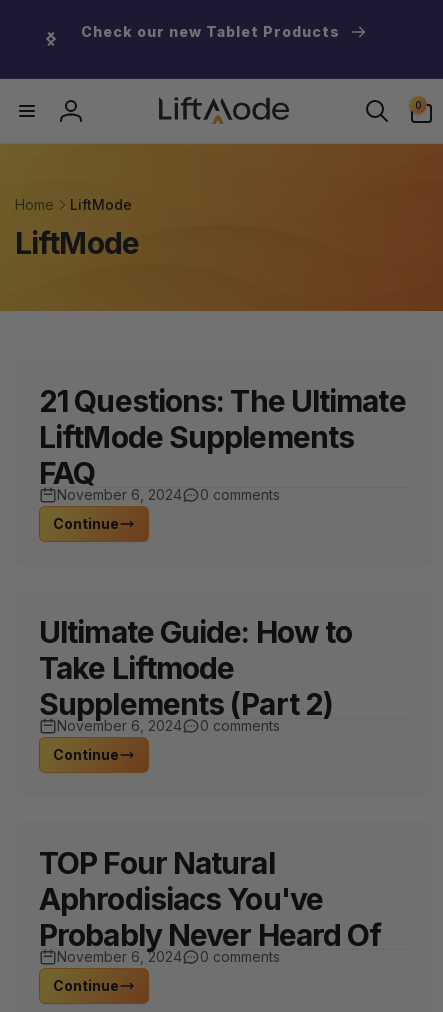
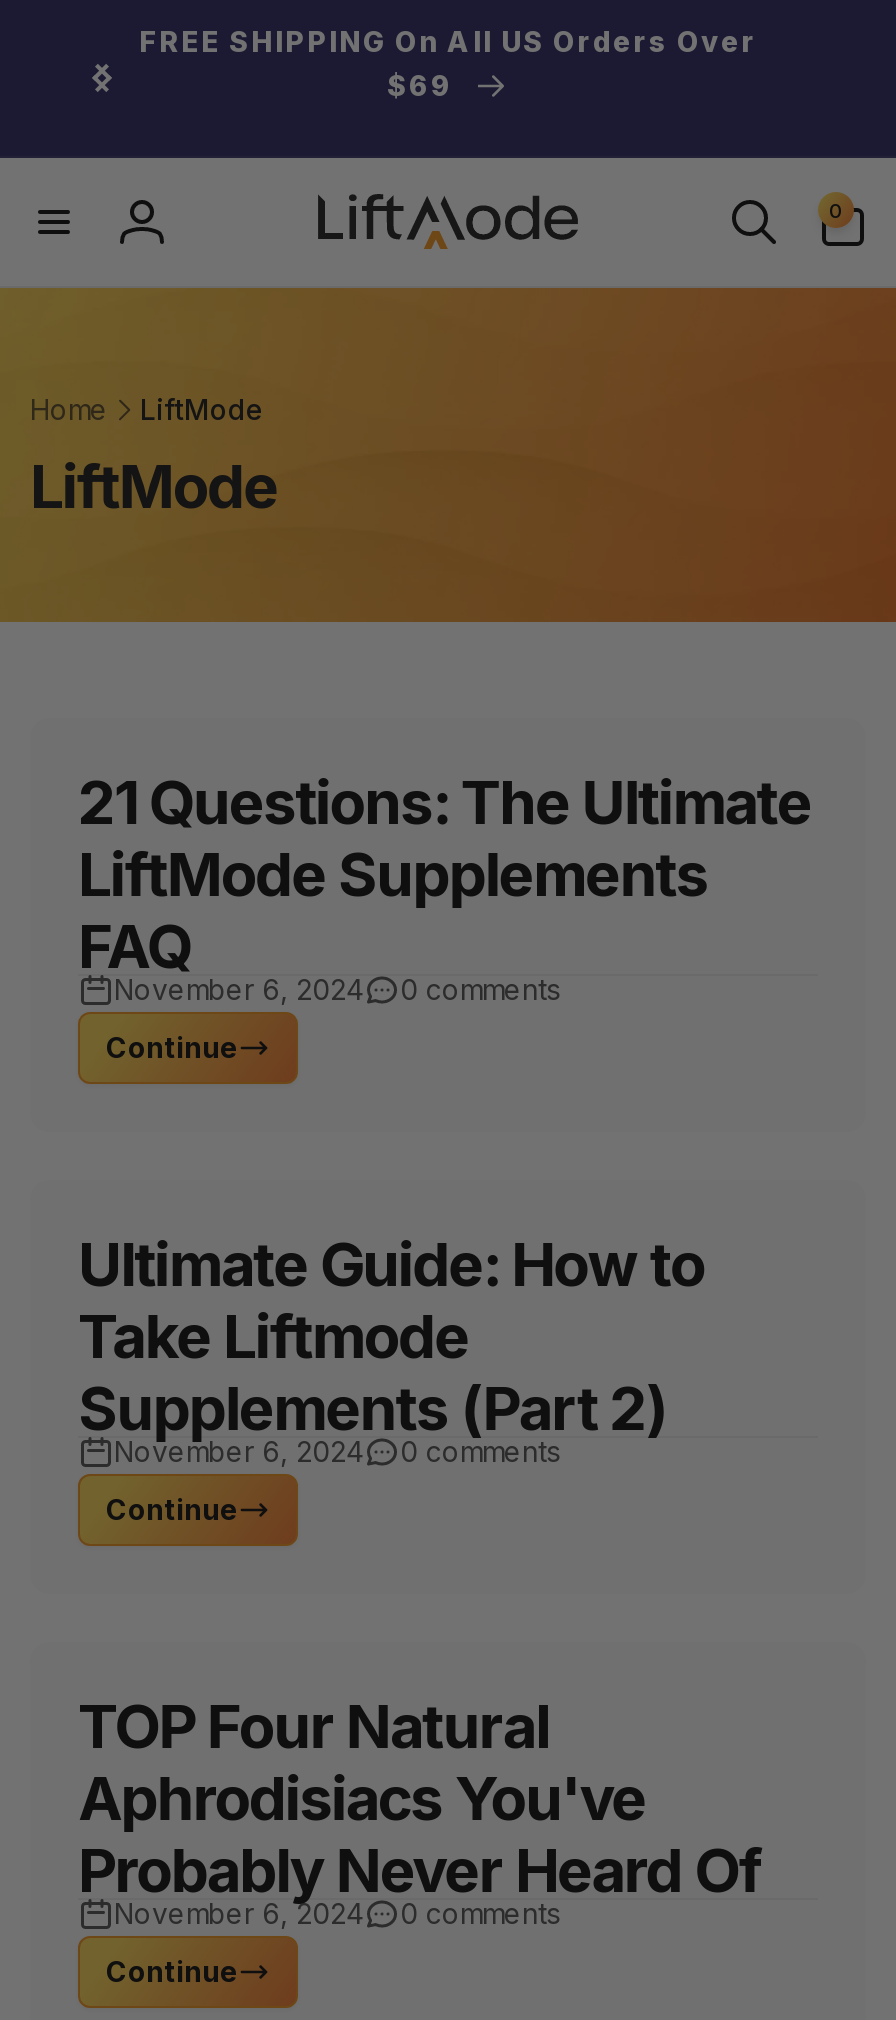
- Check our new Tablet Products
+ FREE SHIPPING On All US Orders Over
+ $69
